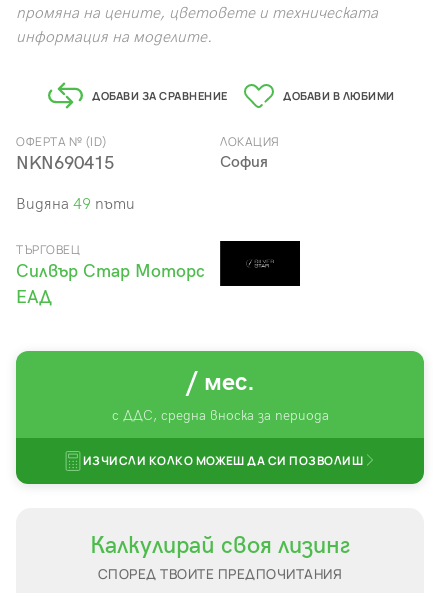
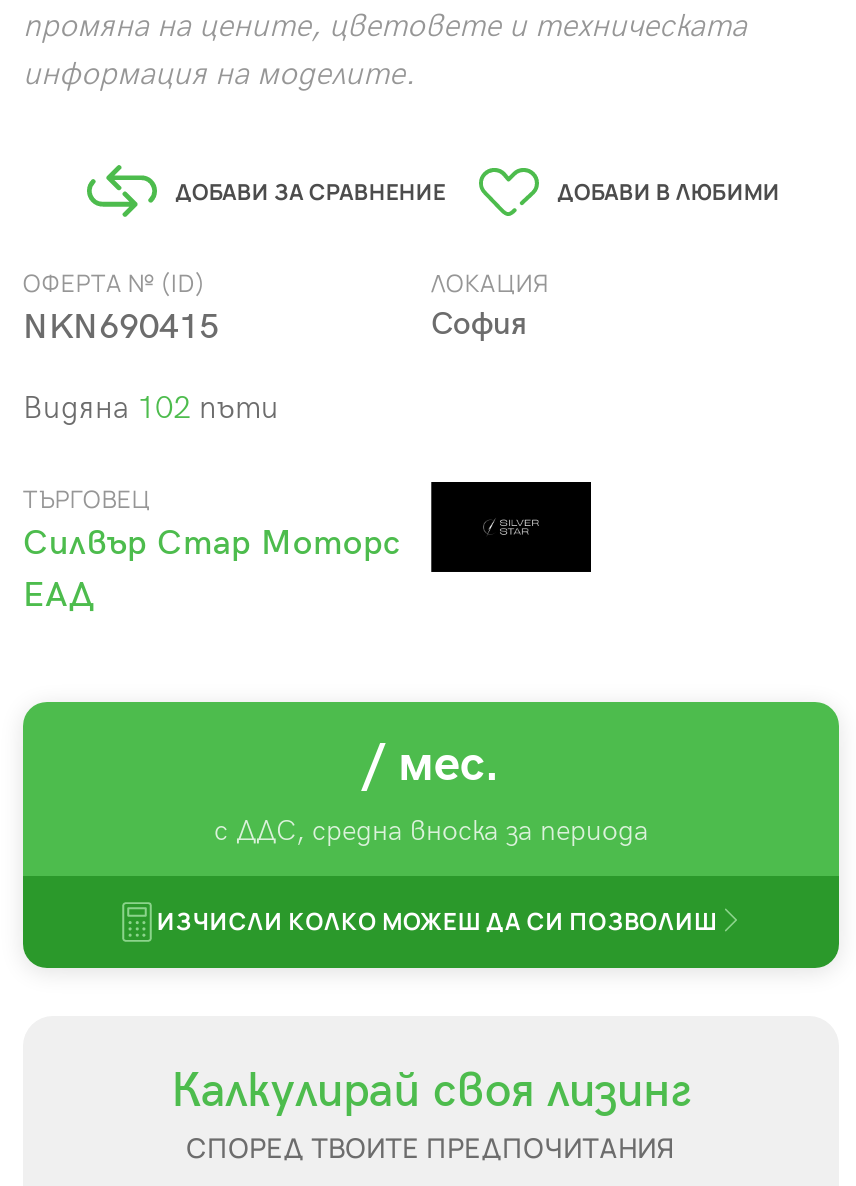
- Видяна 49 пъти
+ Видяна 102 пъти
